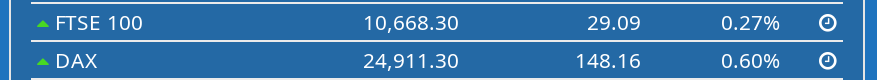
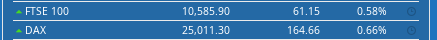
- 10,668.30
+ 10,585.90

- 29.09
+ 61.15

- 0.27%
+ 0.58%

- 24,911.30
+ 25,011.30

- 148.16
+ 164.66

- 0.60%
+ 0.66%
